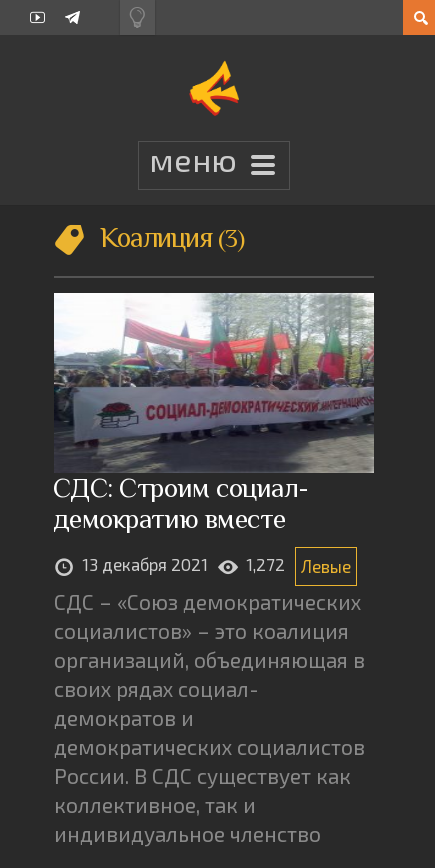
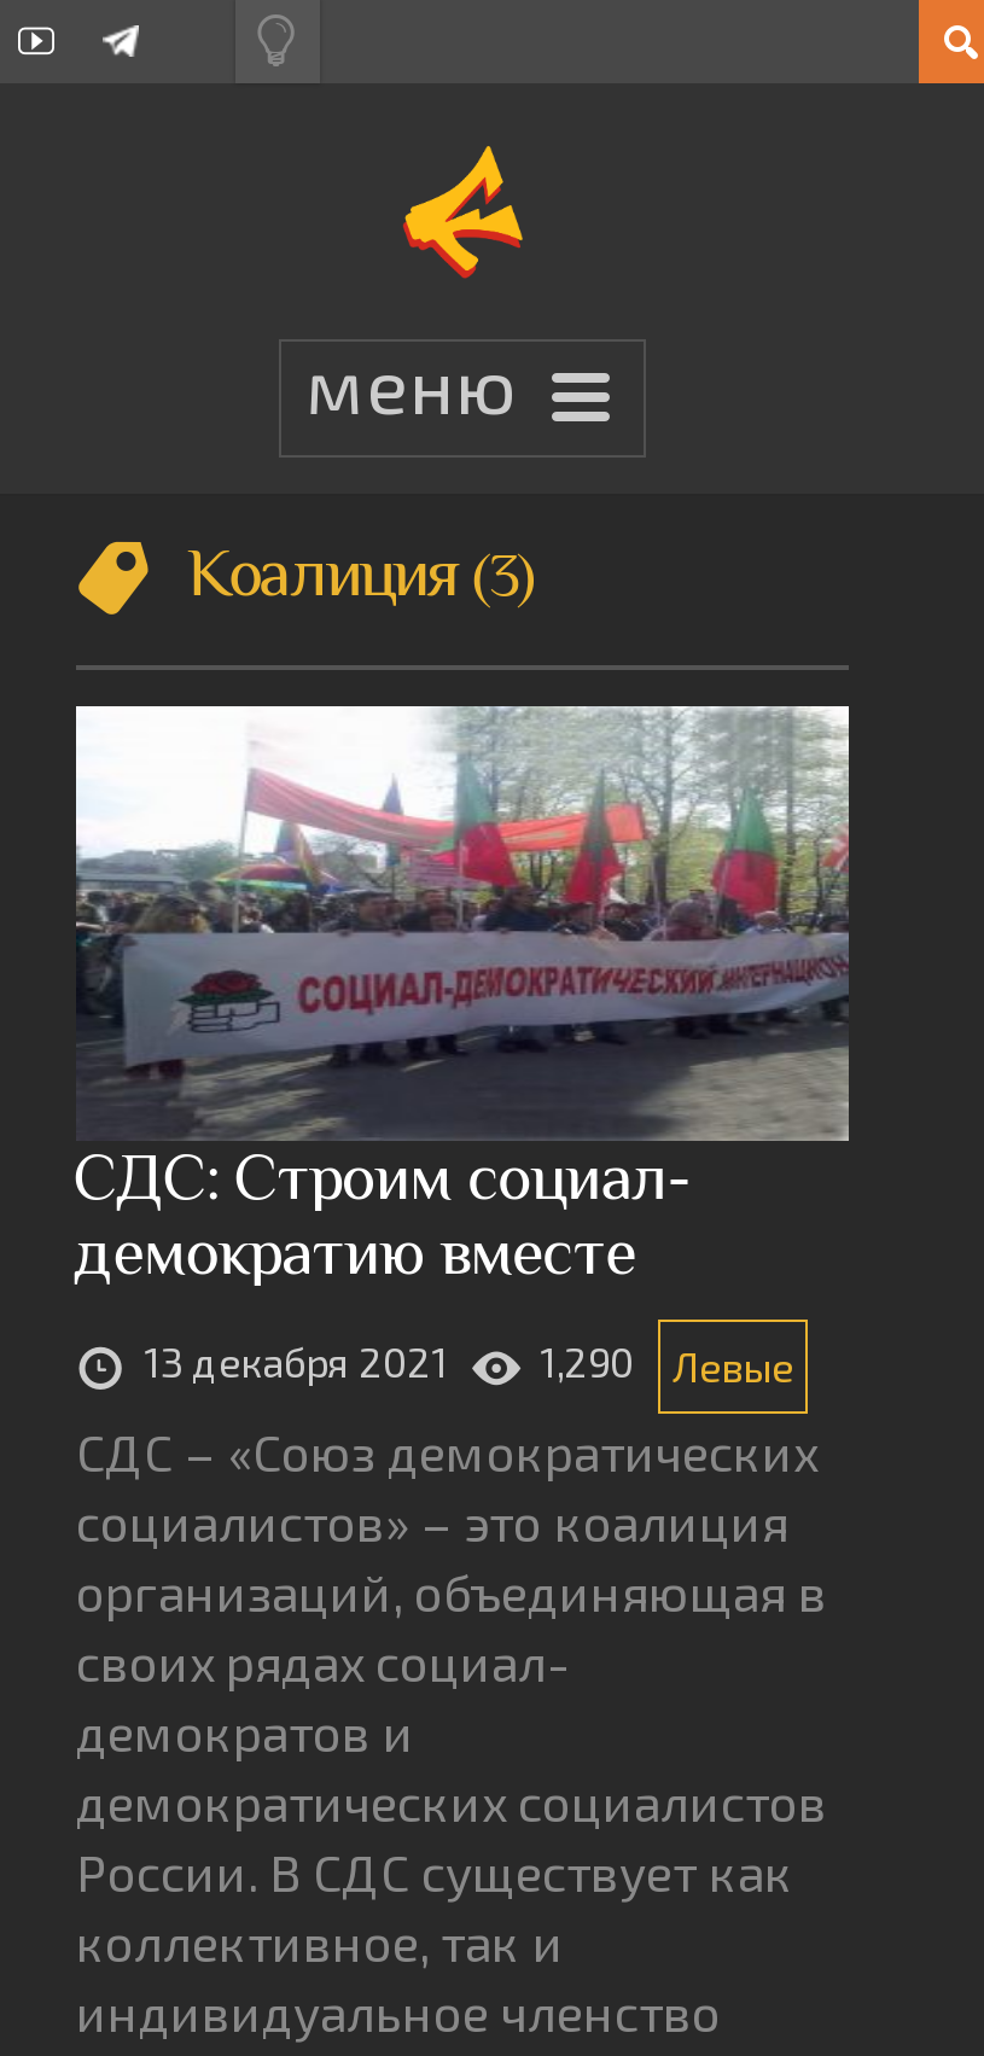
- 13 декабря 2021 1,272 Левые
+ 13 декабря 2021 1,290 Левые
